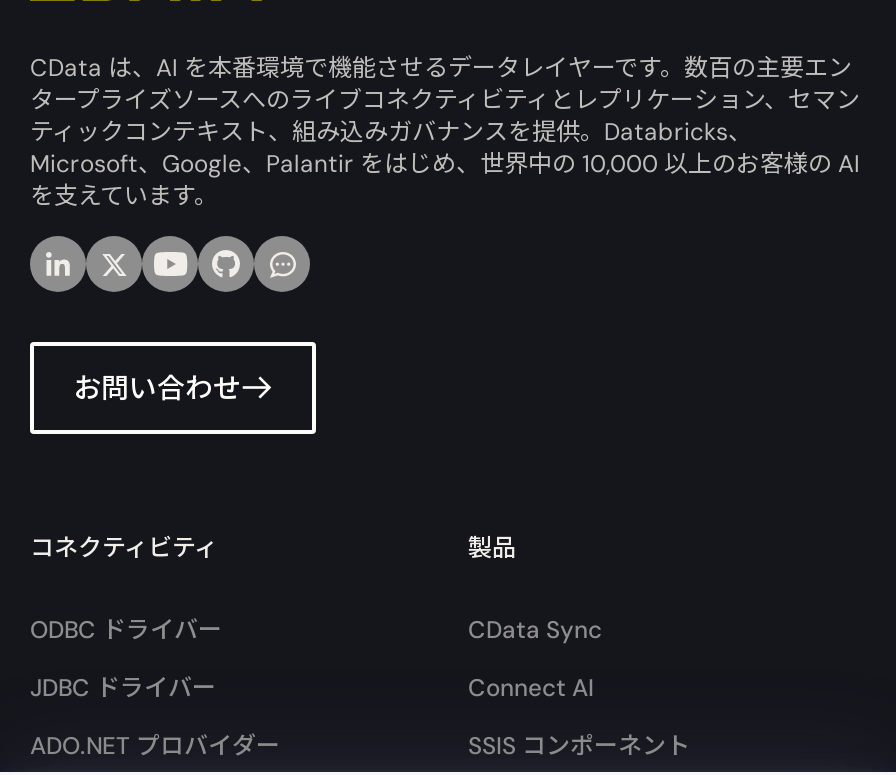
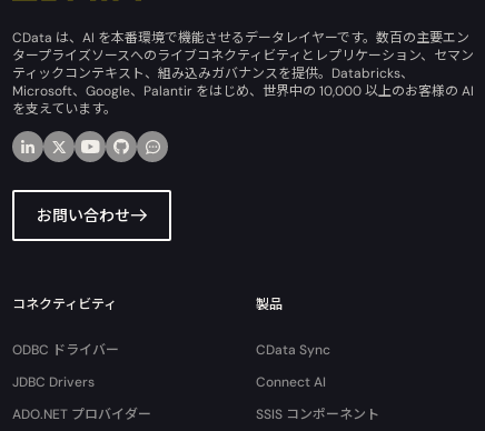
- JDBC ドライバー
+ JDBC Drivers
